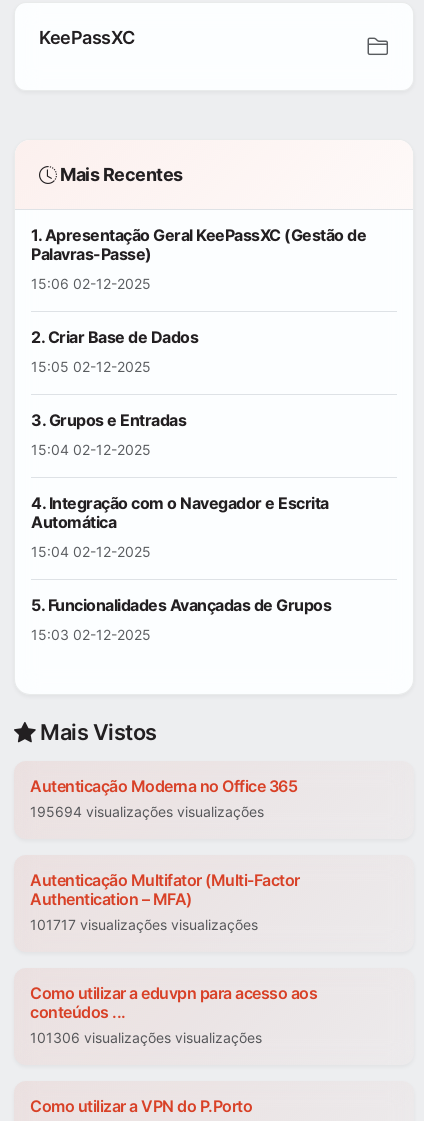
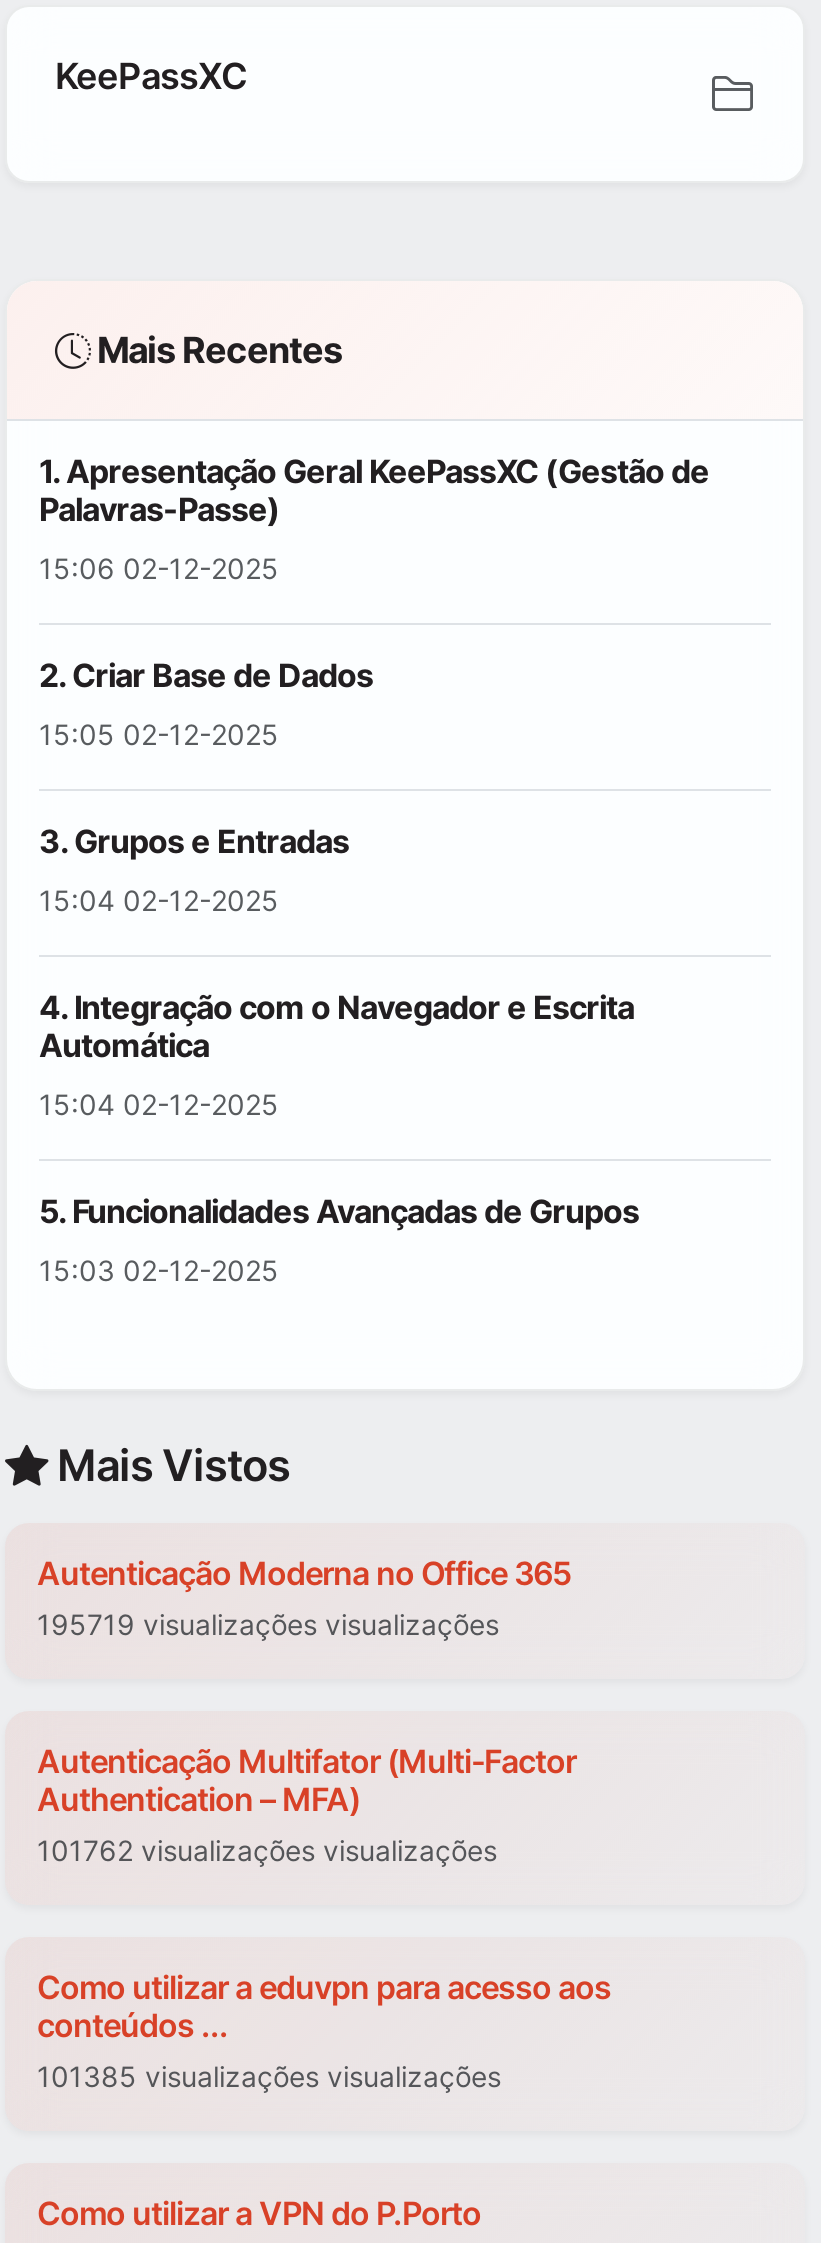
- 195694 visualizações visualizações
+ 195719 visualizações visualizações

- 101717 visualizações visualizações
+ 101762 visualizações visualizações

- 101306 visualizações visualizações
+ 101385 visualizações visualizações
